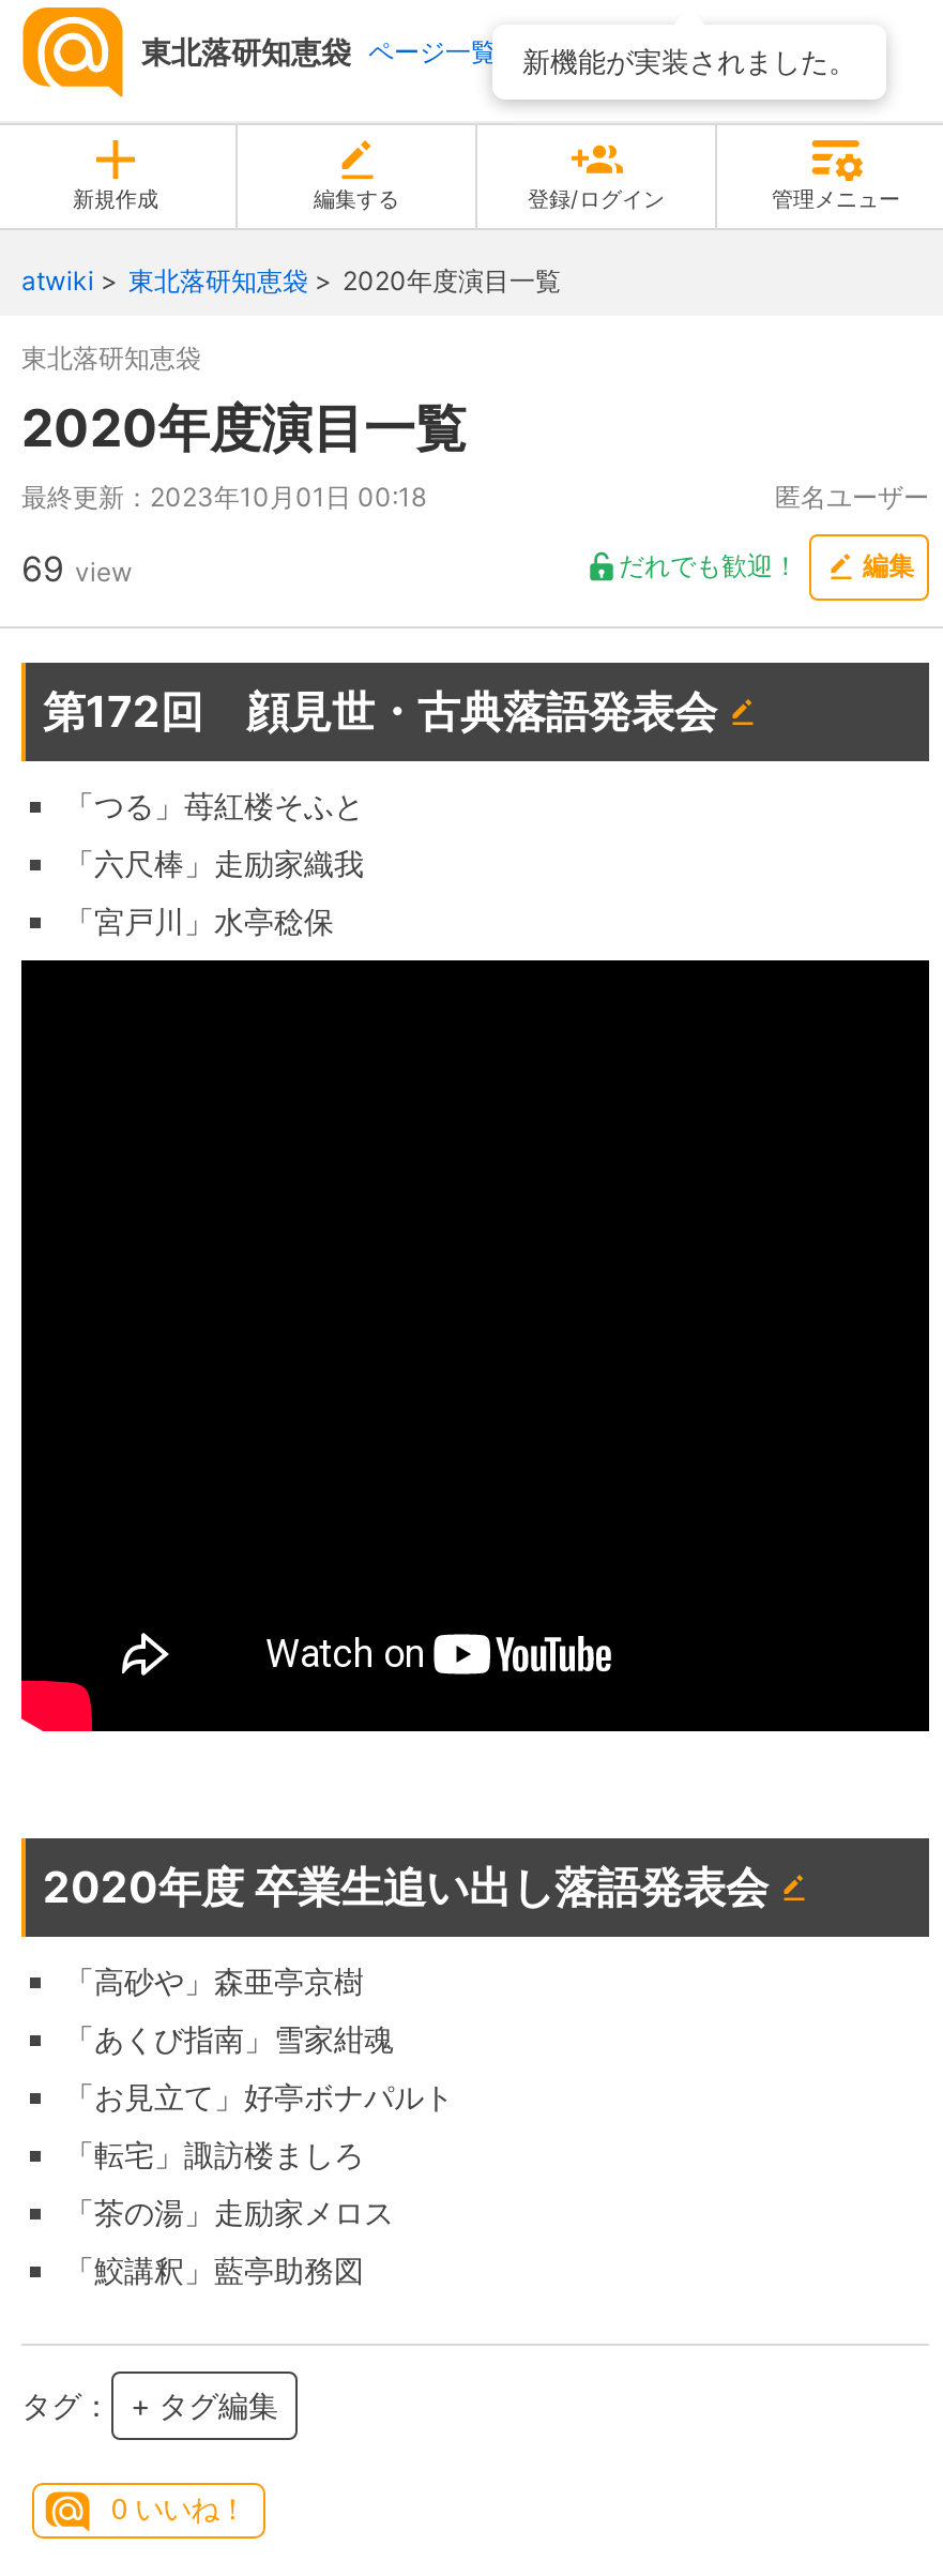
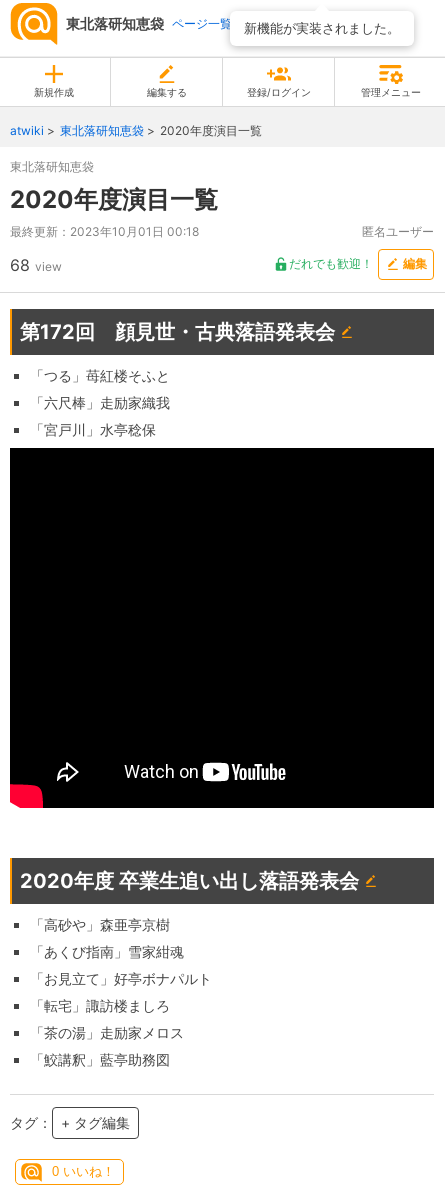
- 69 view
+ 68 view
